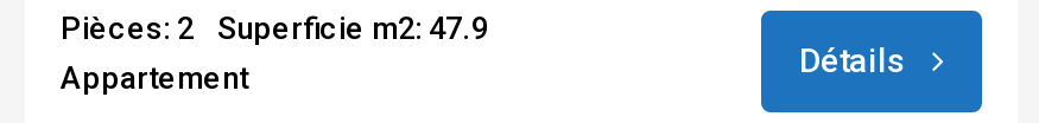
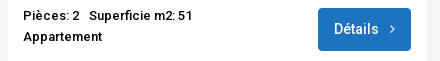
- Pièces: 2 Superficie m2: 47.9
+ Pièces: 2 Superficie m2: 51
